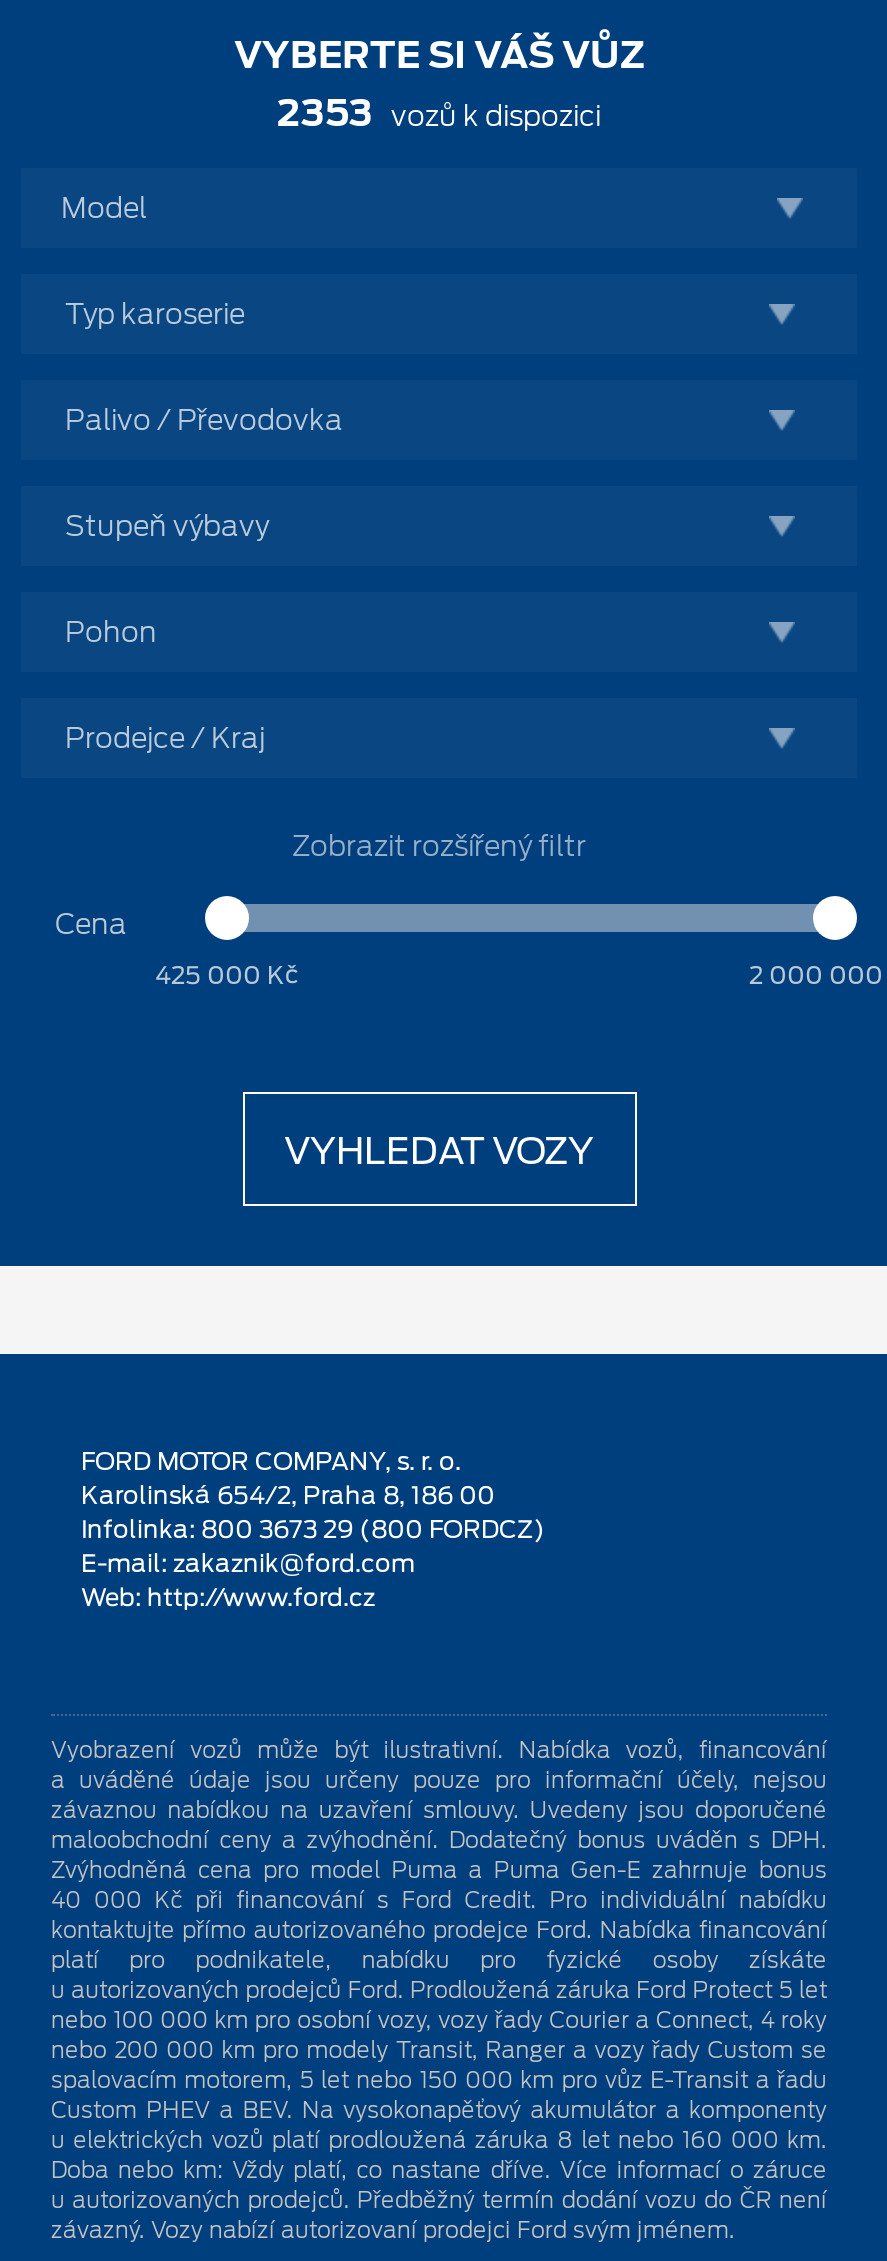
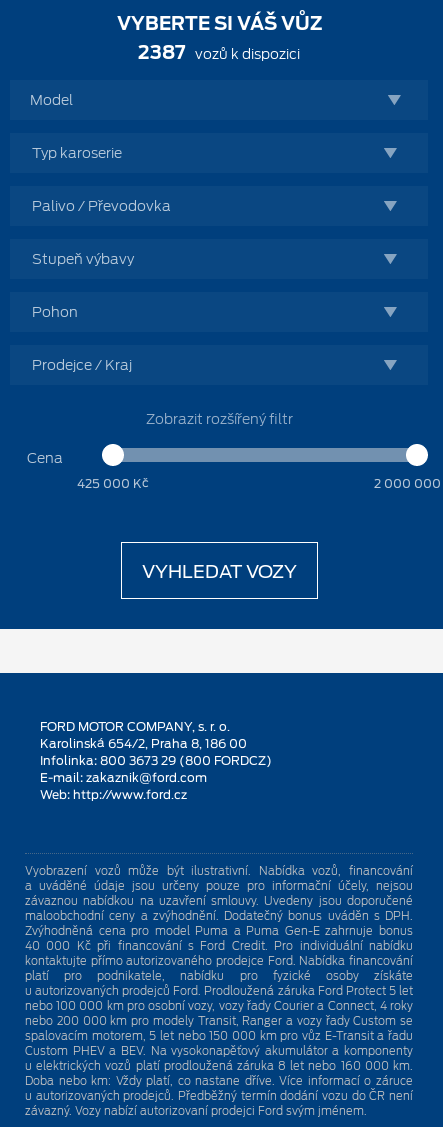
- 2353 vozů k dispozici
+ 2387 vozů k dispozici
